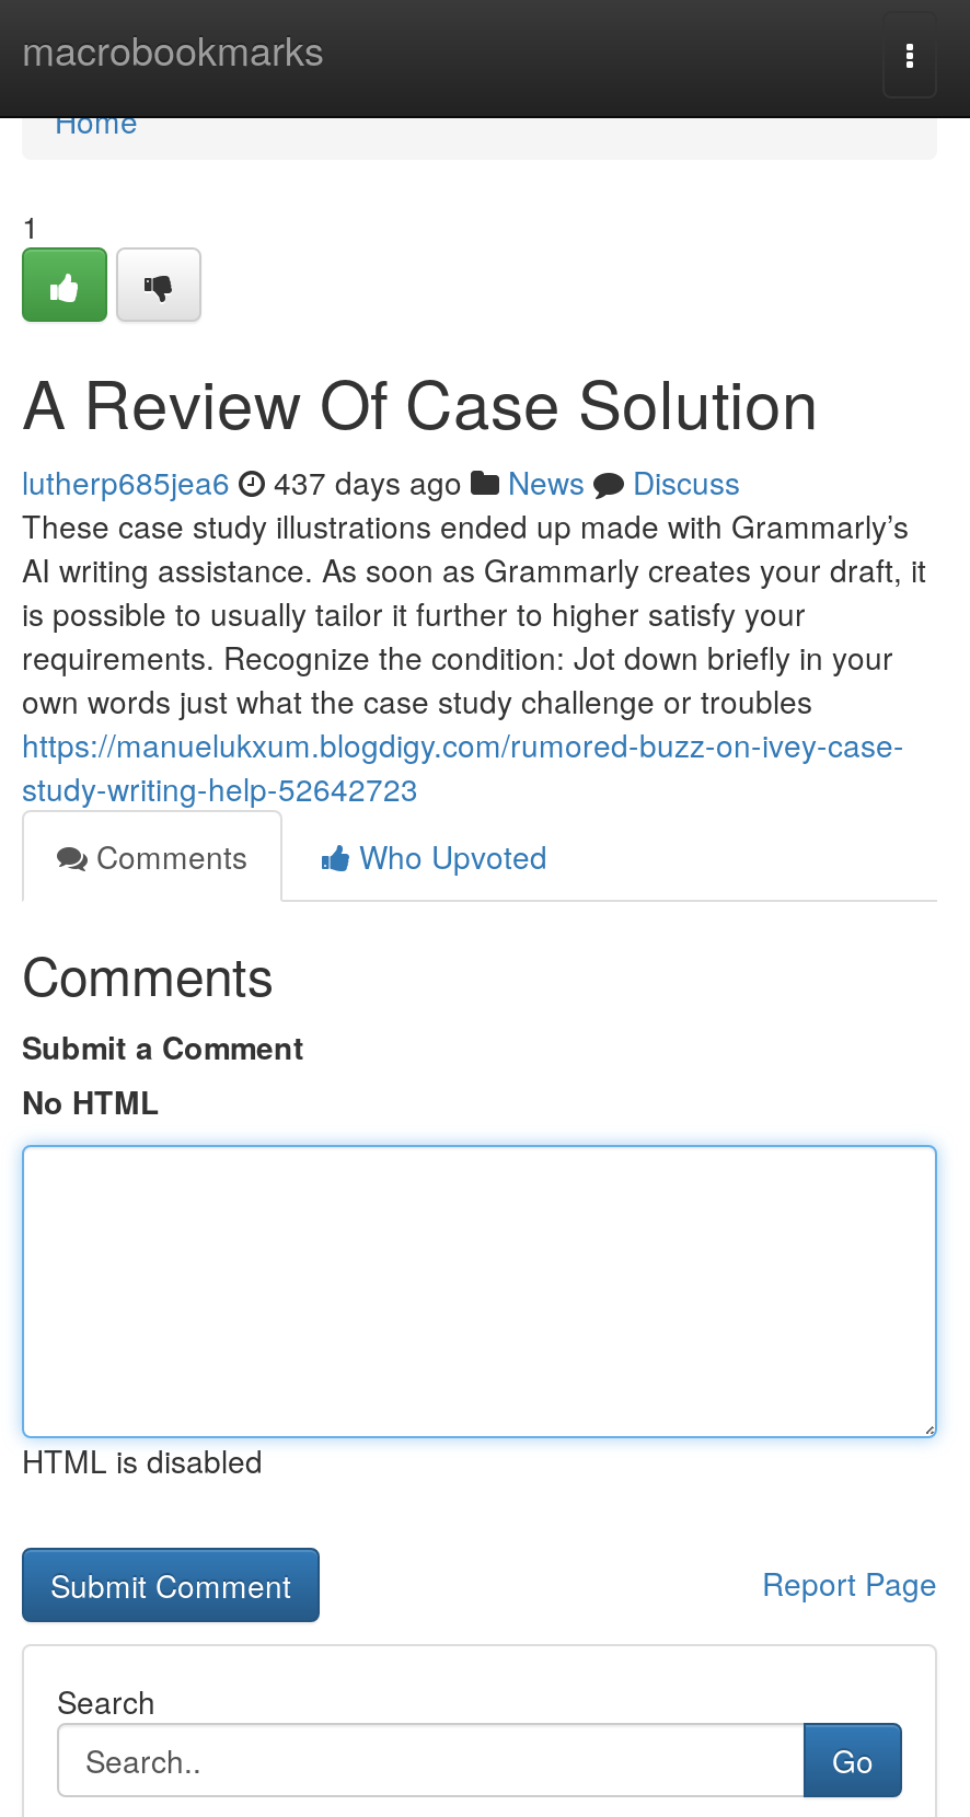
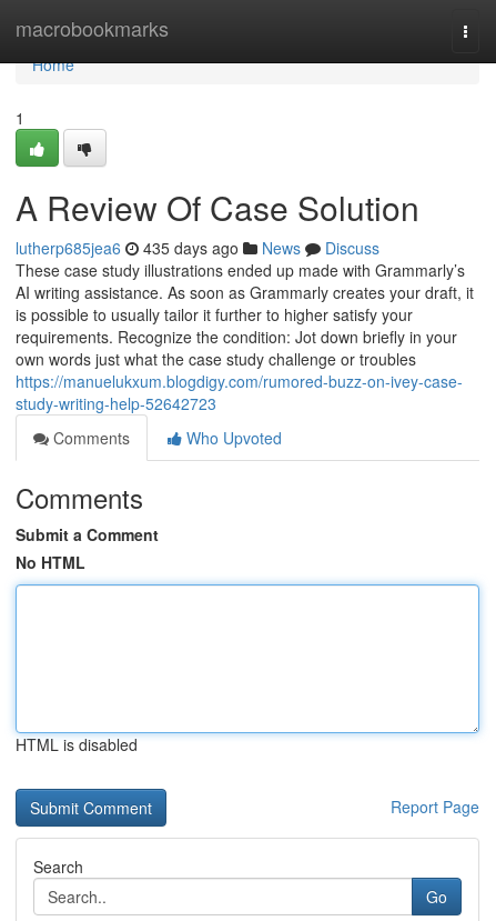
- lutherp685jea6 437 days ago News Discuss
+ lutherp685jea6 435 days ago News Discuss
